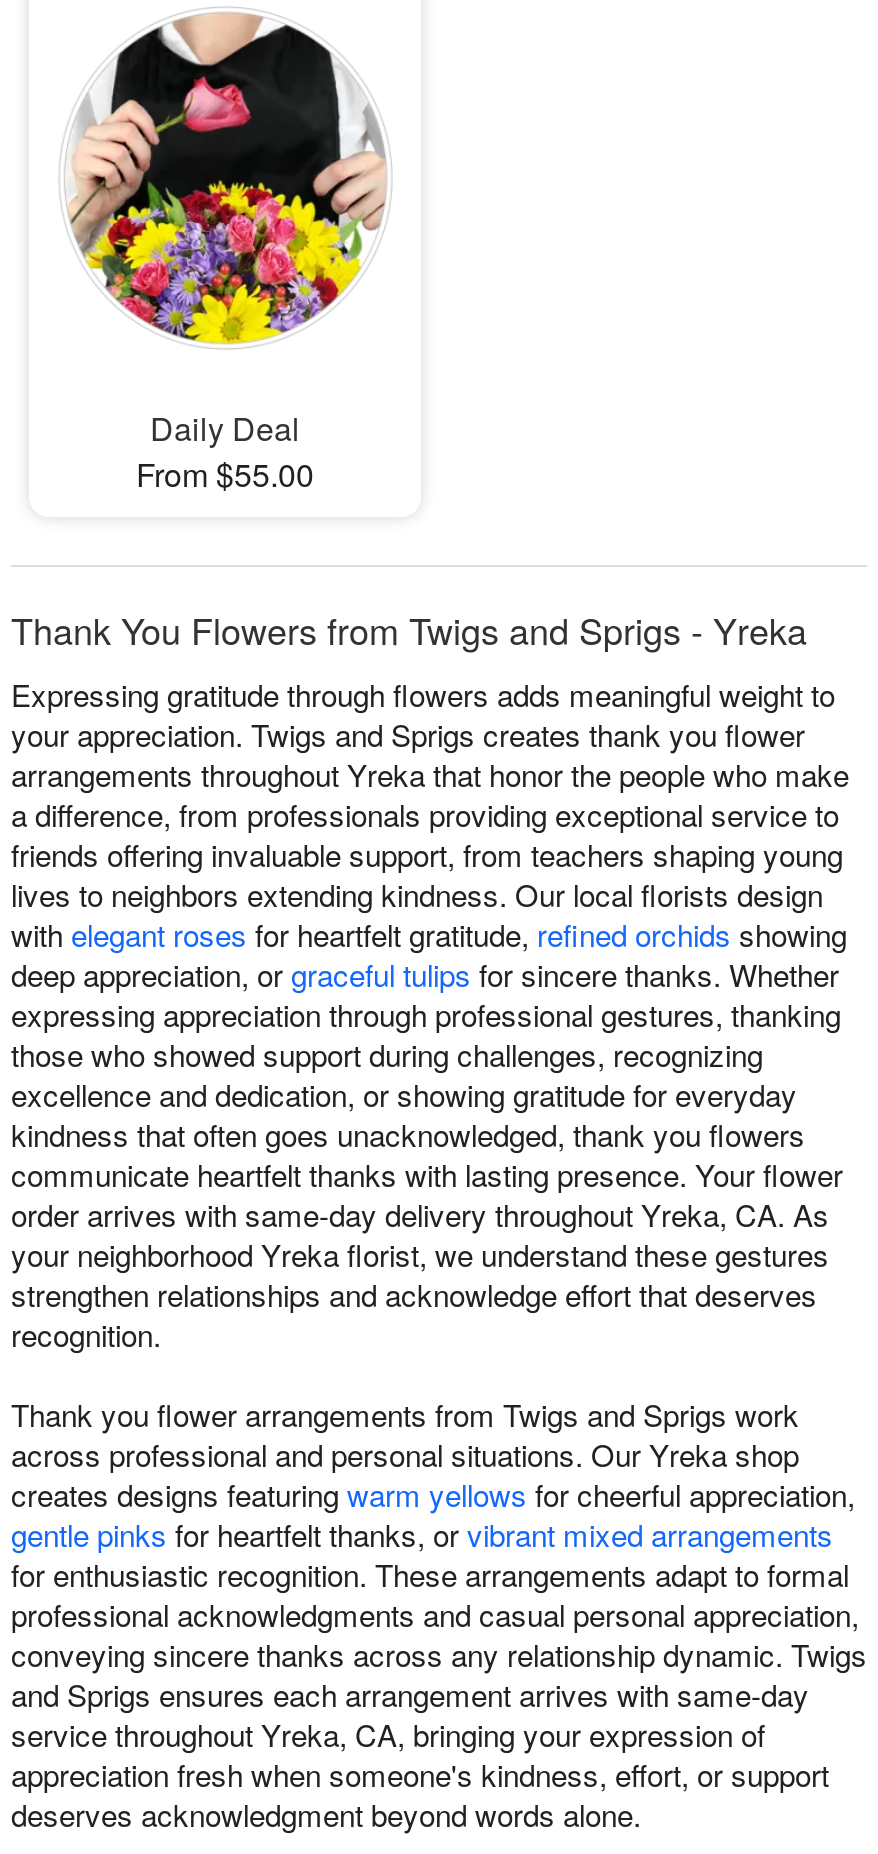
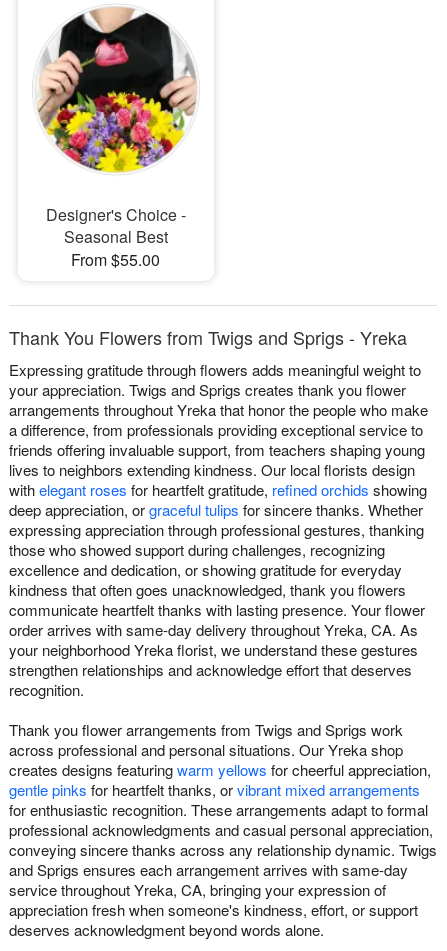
- Daily Deal
+ Designer's Choice -
+ Seasonal Best
